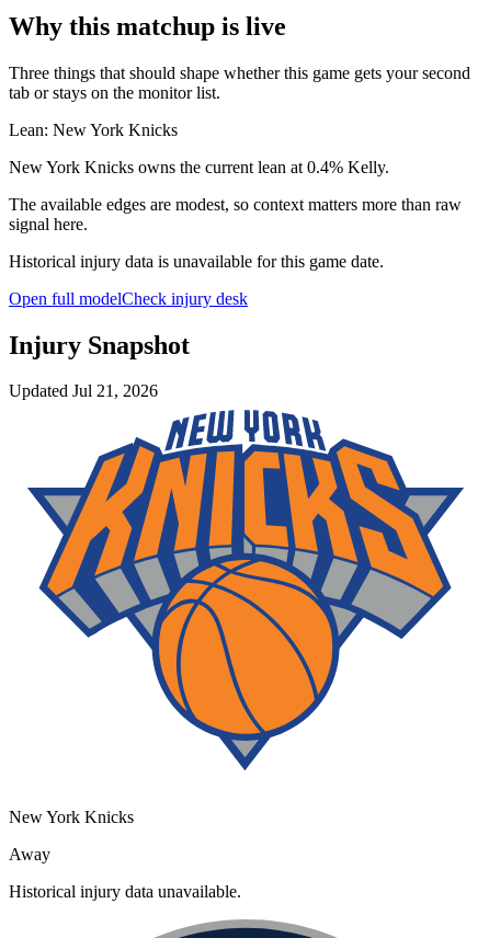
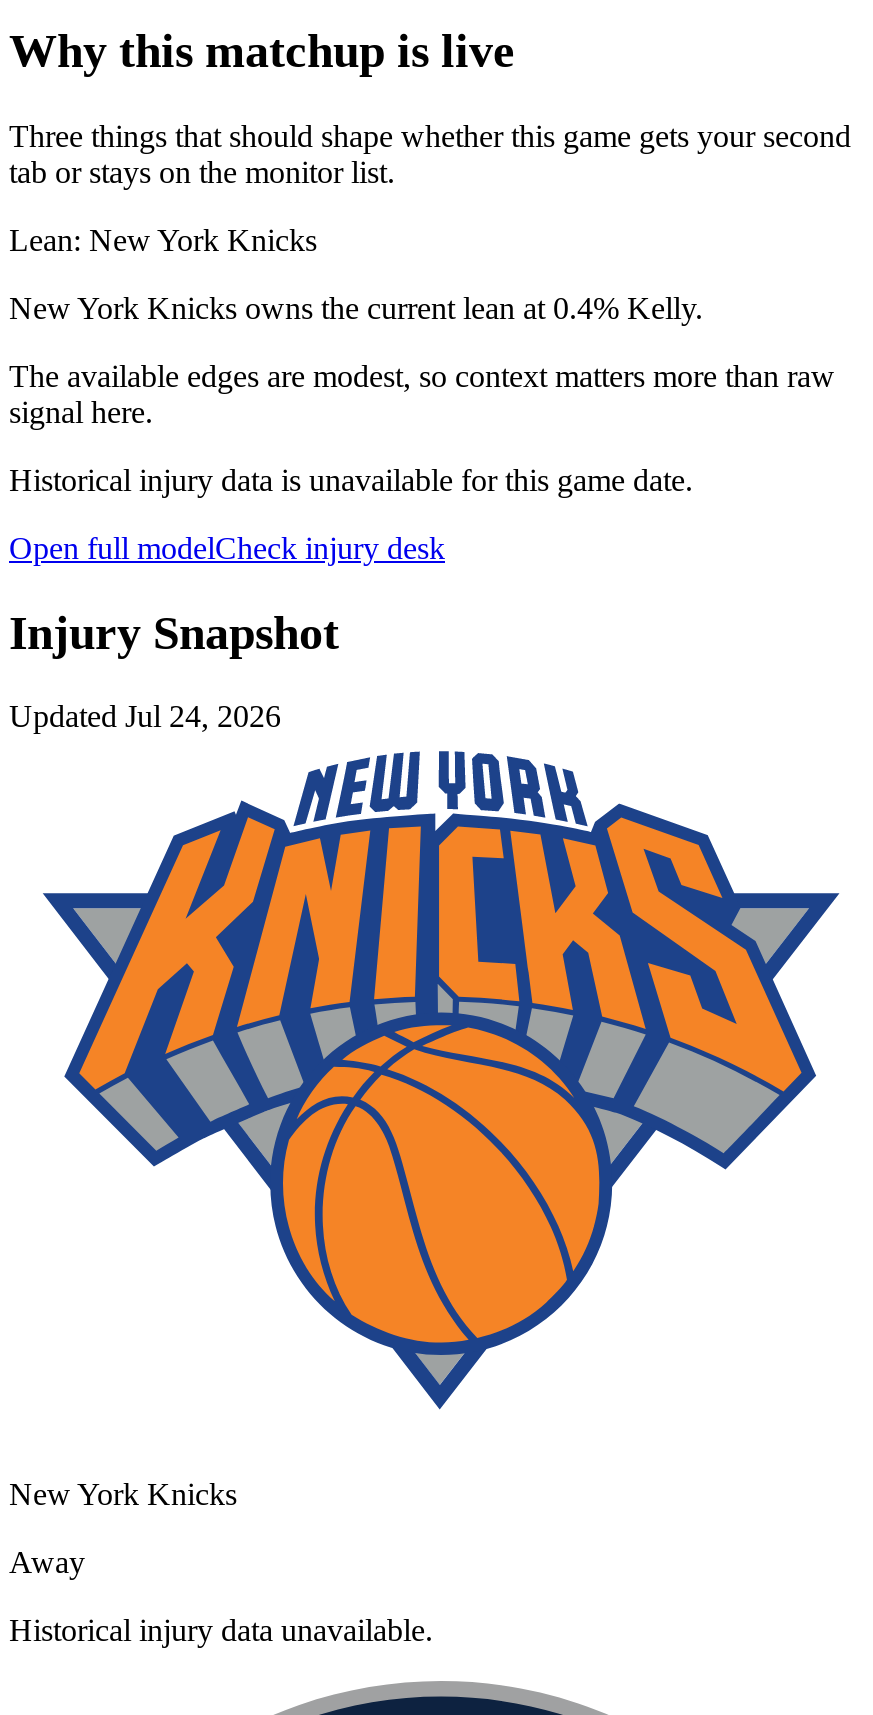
- Updated Jul 21, 2026
+ Updated Jul 24, 2026
